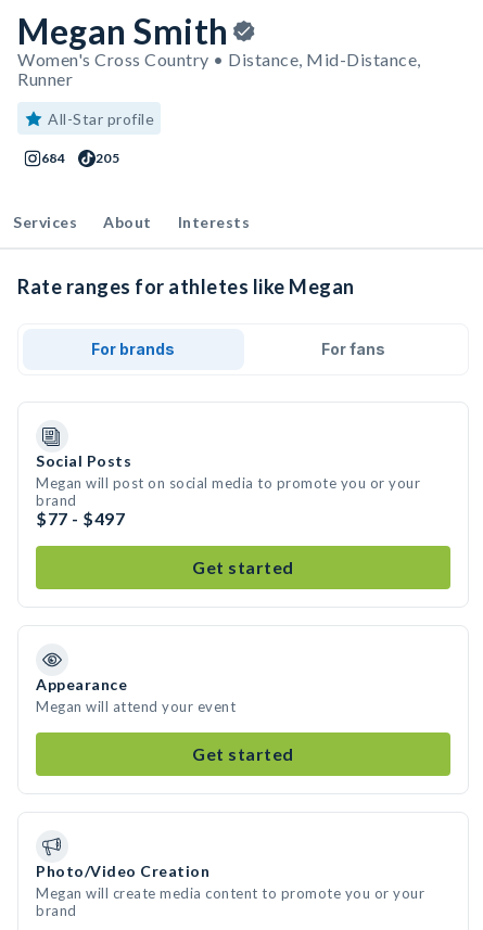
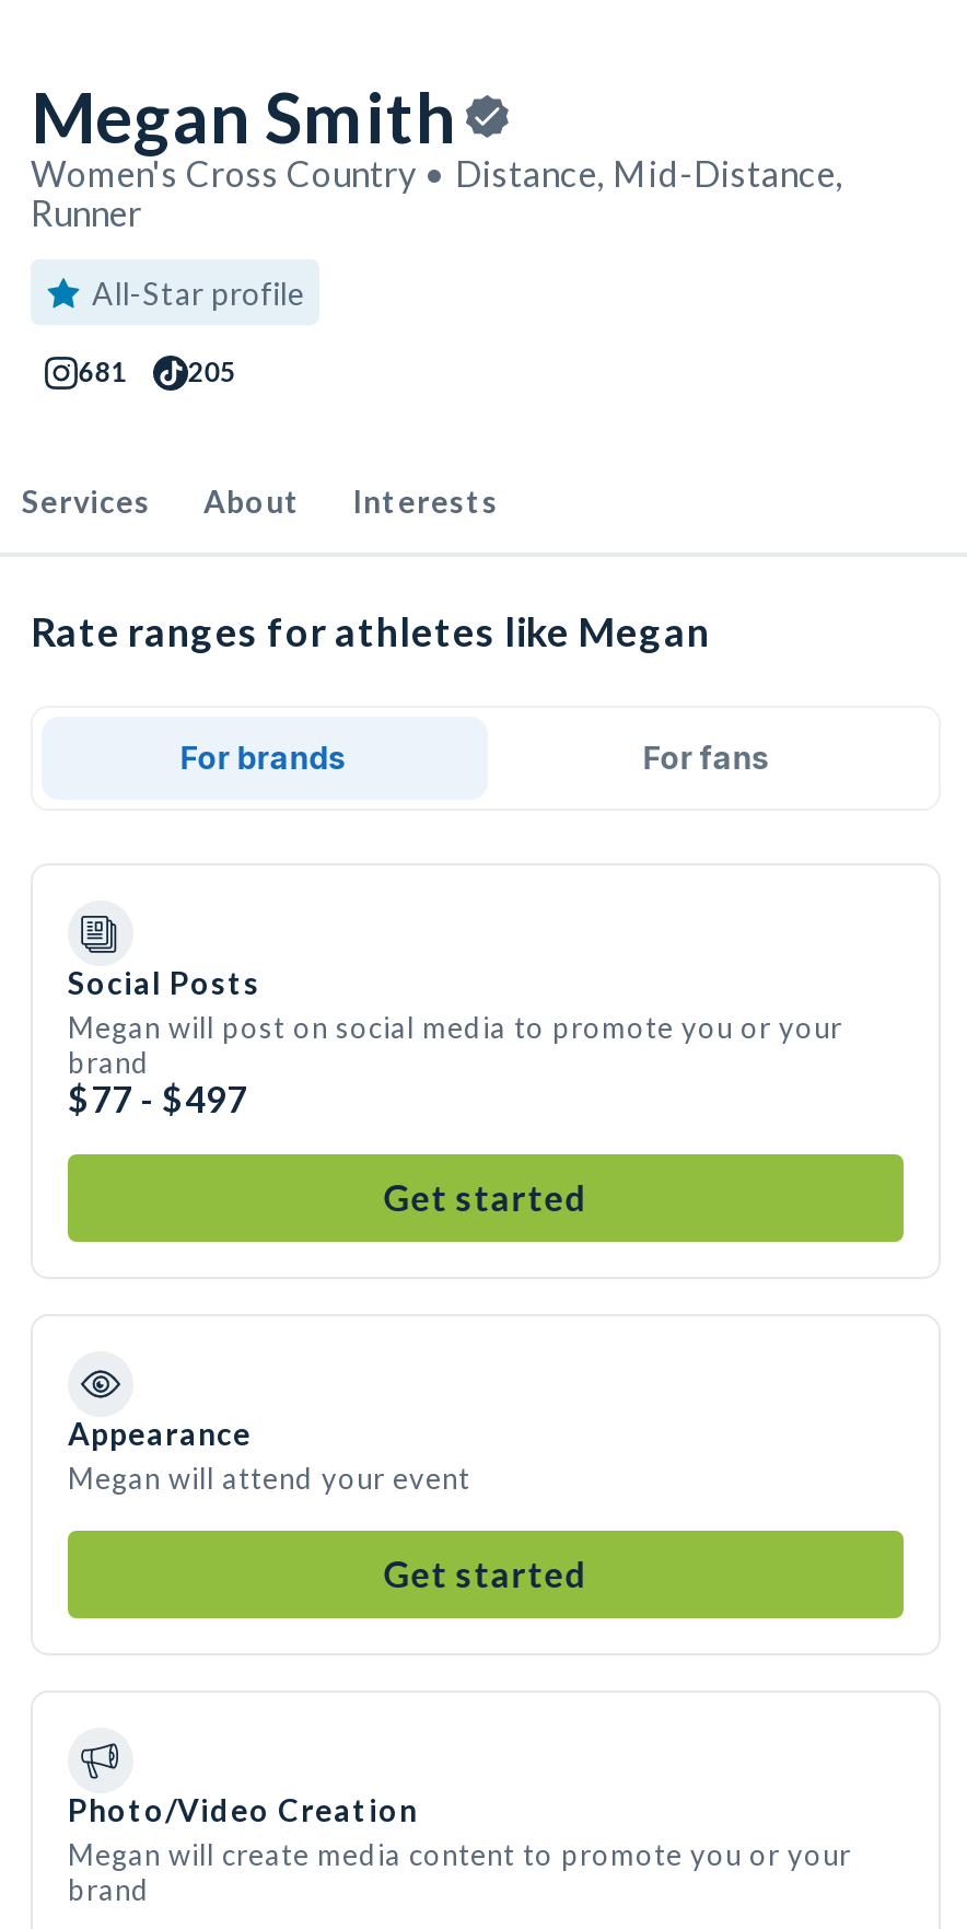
- 684 205
+ 681 205
